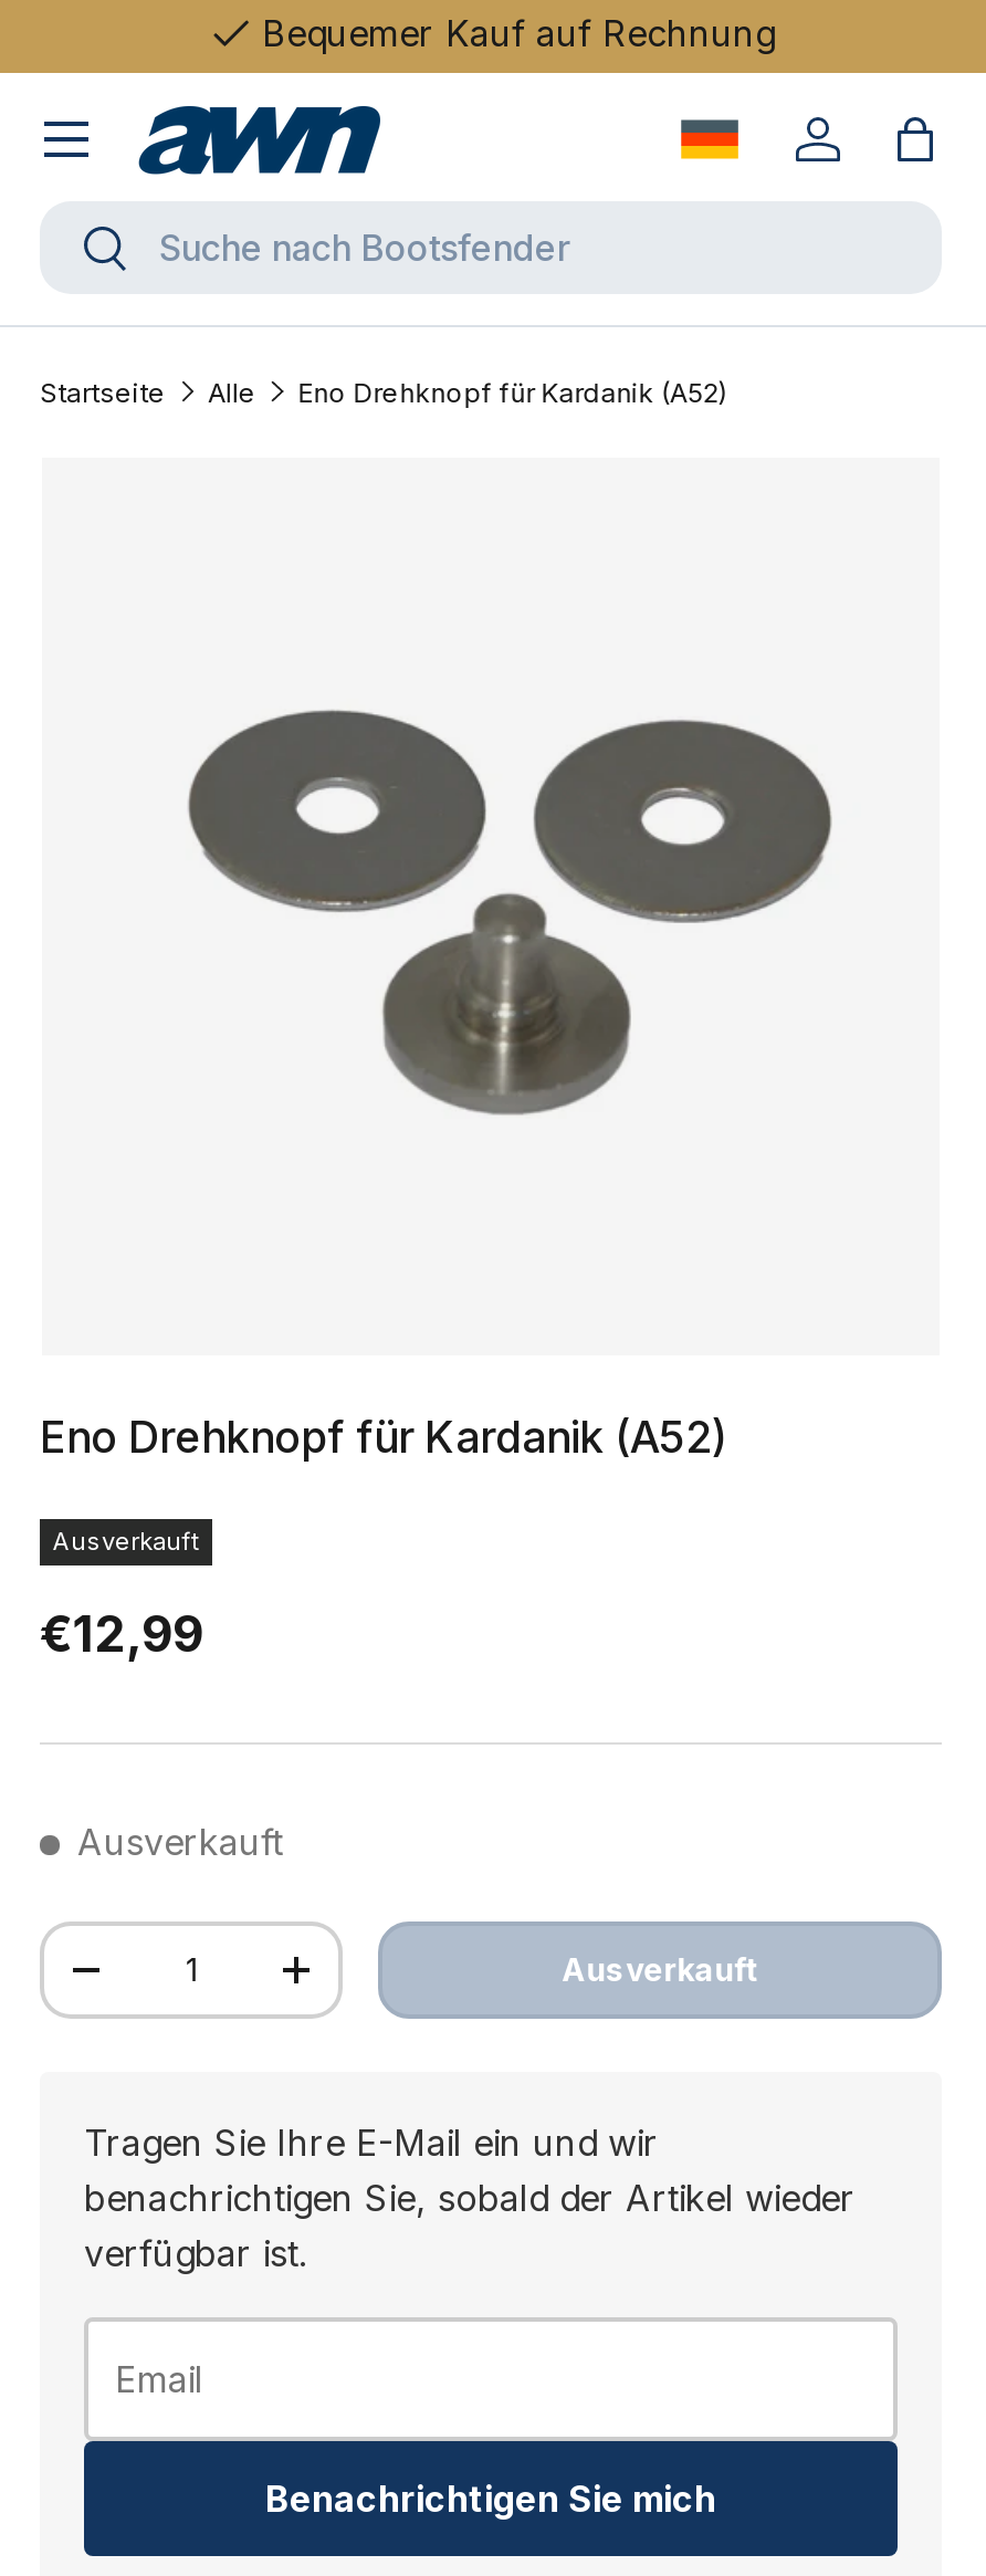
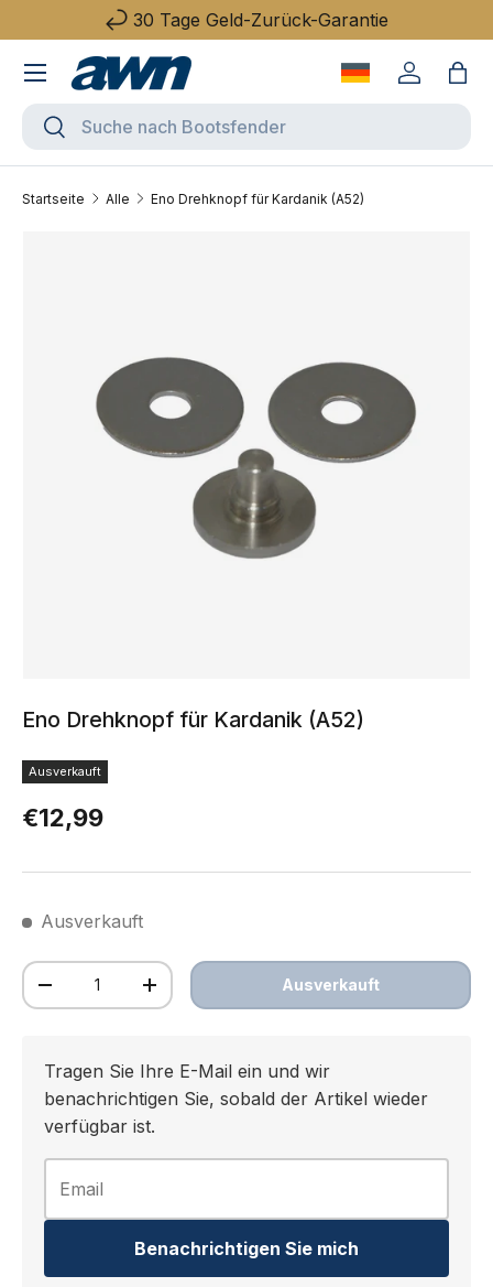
- Bequemer Kauf auf Rechnung
+ 30 Tage Geld-Zurück-Garantie
